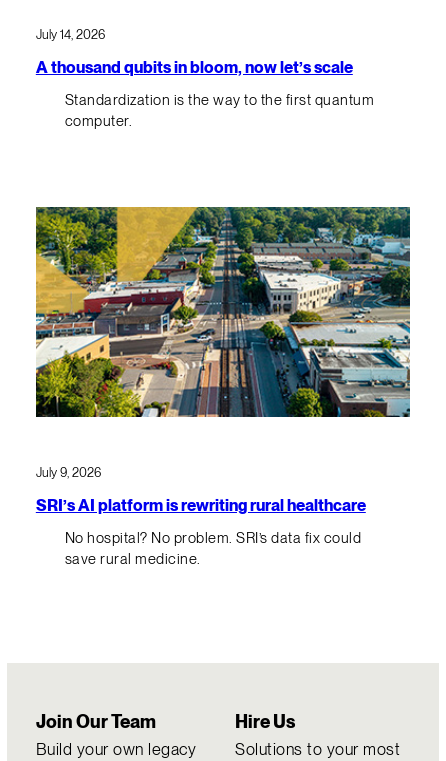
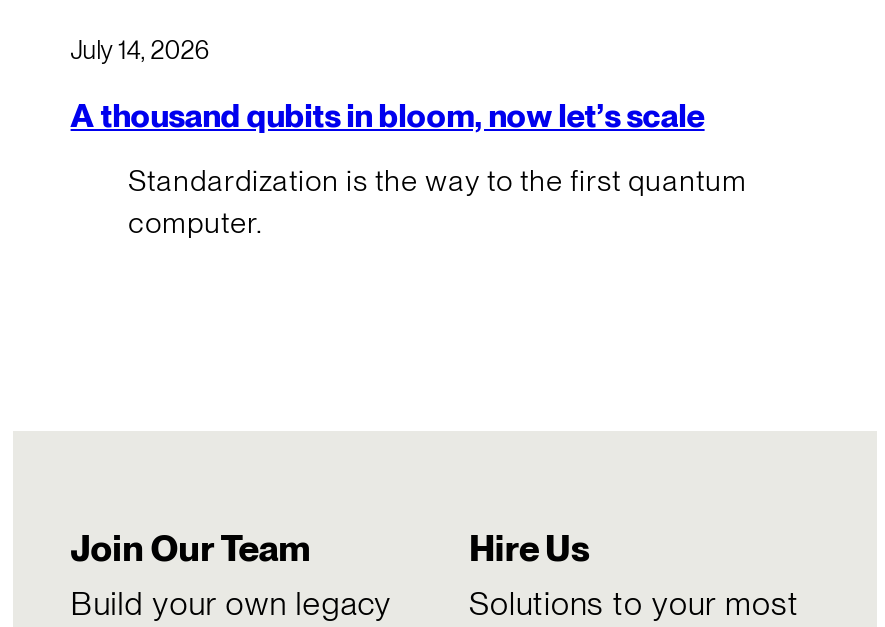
- [image]

- July 9, 2026
- SRI’s AI platform is rewriting rural healthcare
- No hospital? No problem. SRI’s data fix could
- save rural medicine.
